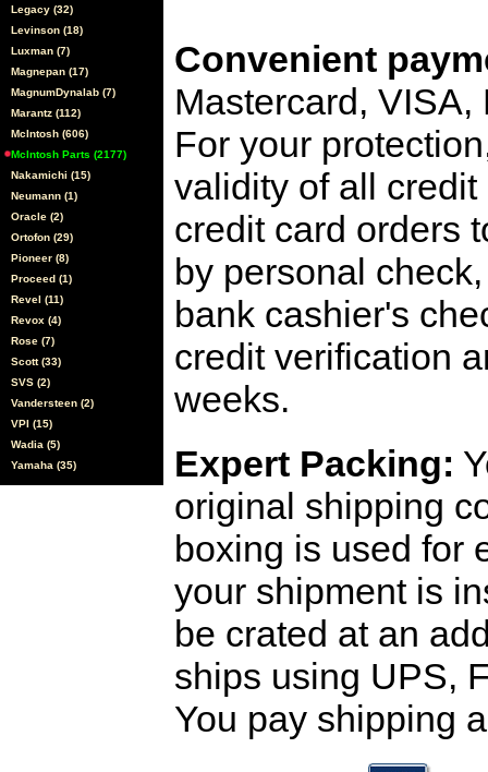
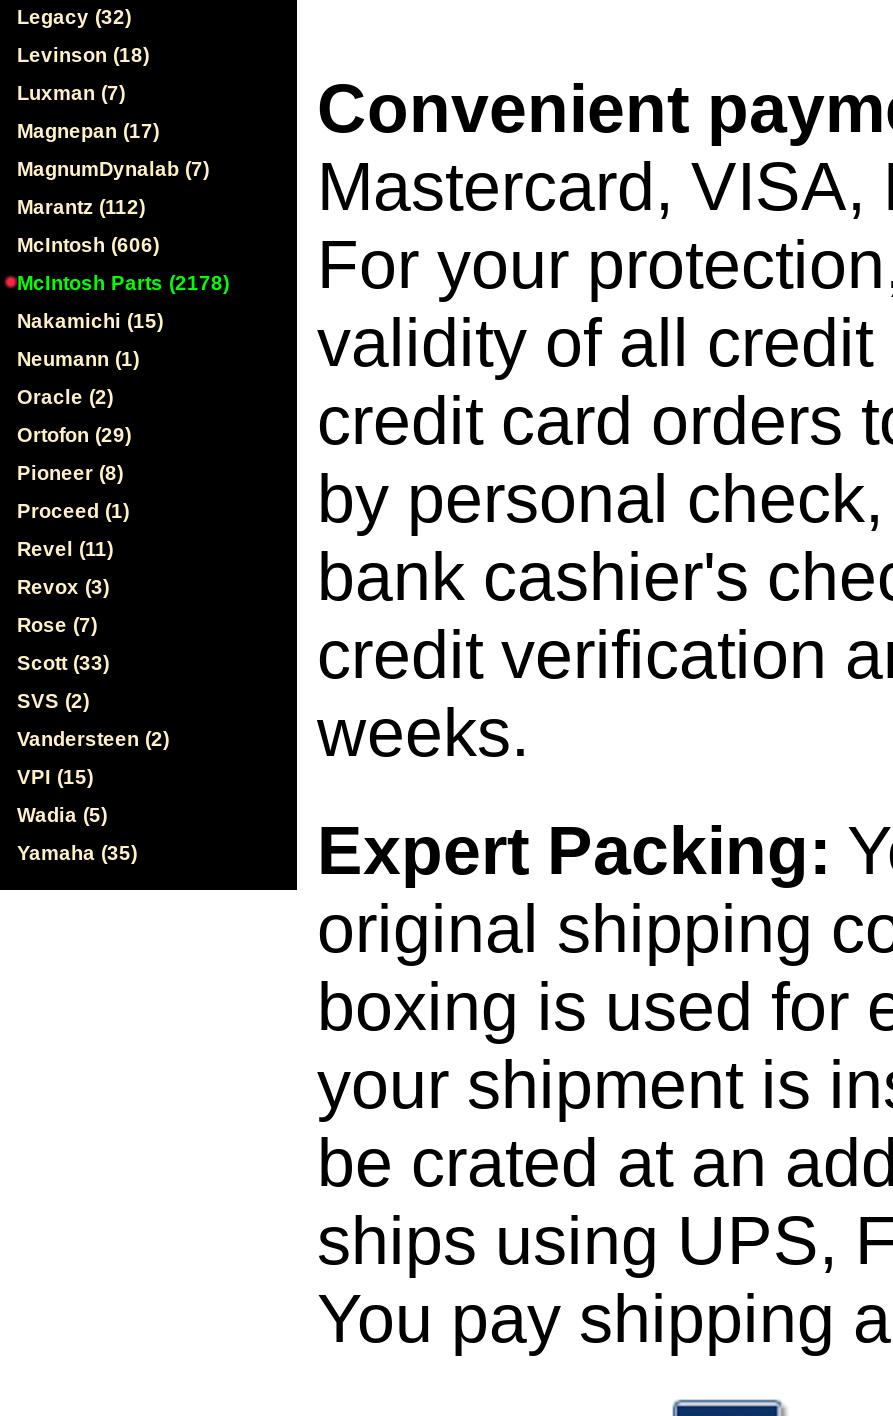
- McIntosh Parts (2177)
+ McIntosh Parts (2178)

- Revox (4)
+ Revox (3)
